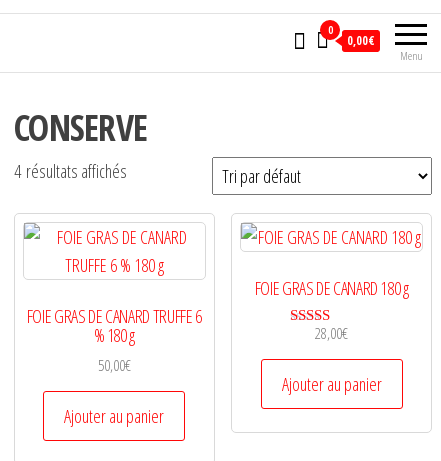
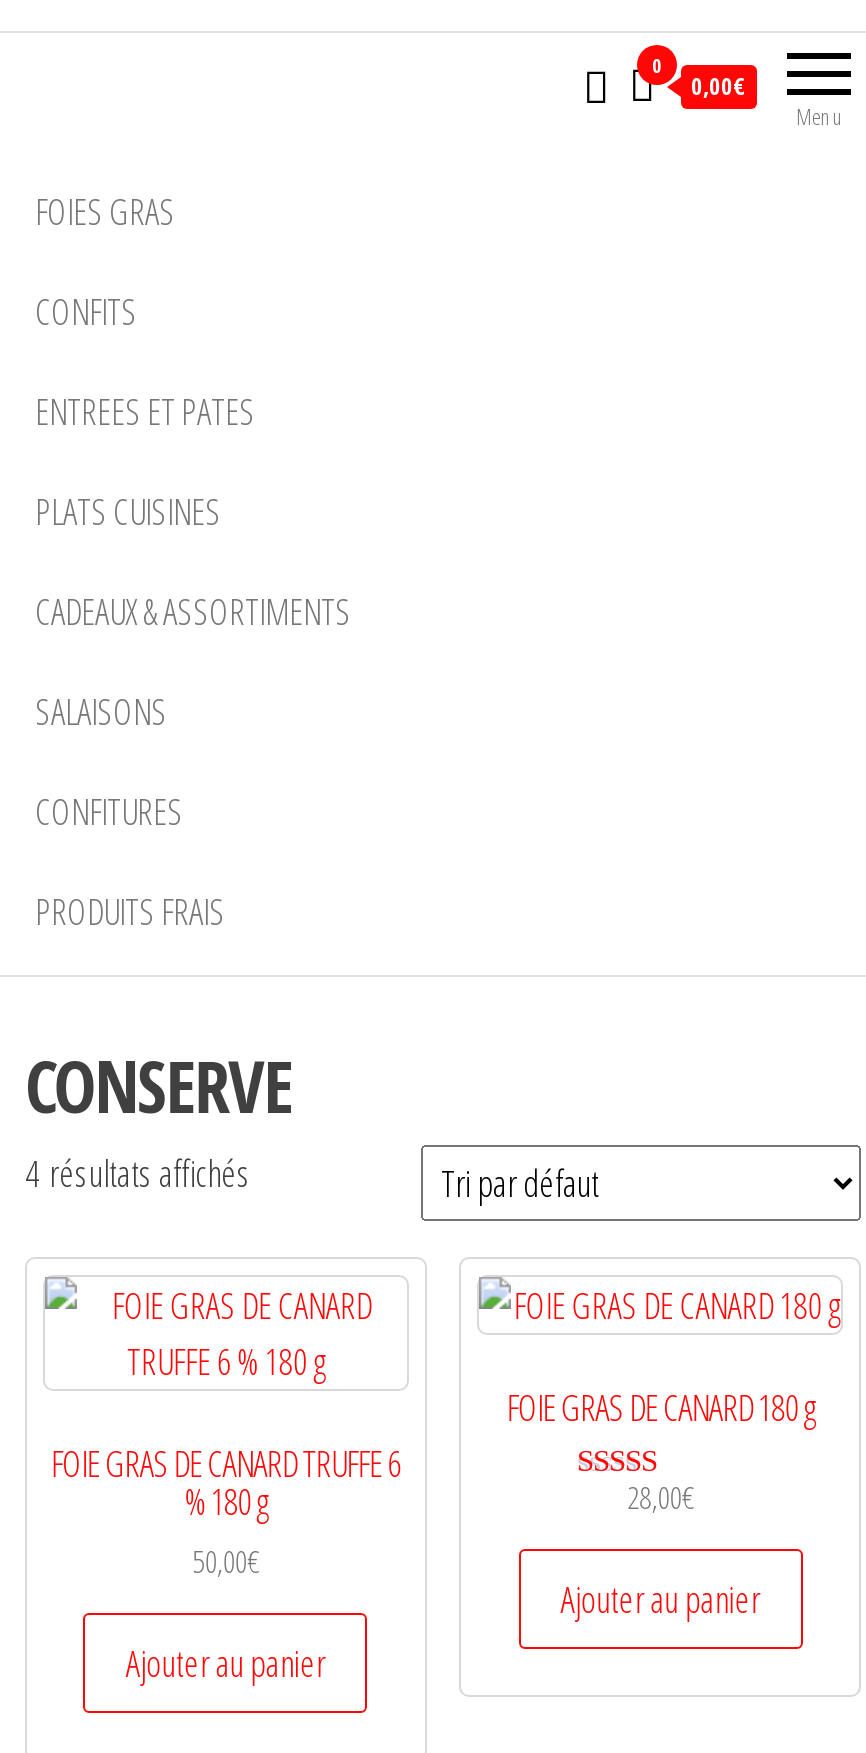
+ FOIES GRAS
+ CONFITS
+ ENTREES ET PATES
+ PLATS CUISINES
+ CADEAUX & ASSORTIMENTS
+ SALAISONS
+ CONFITURES
+ PRODUITS FRAIS
